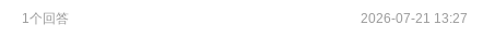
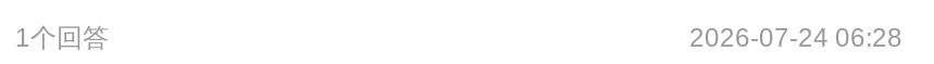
- 2026-07-21 13:27
+ 2026-07-24 06:28
